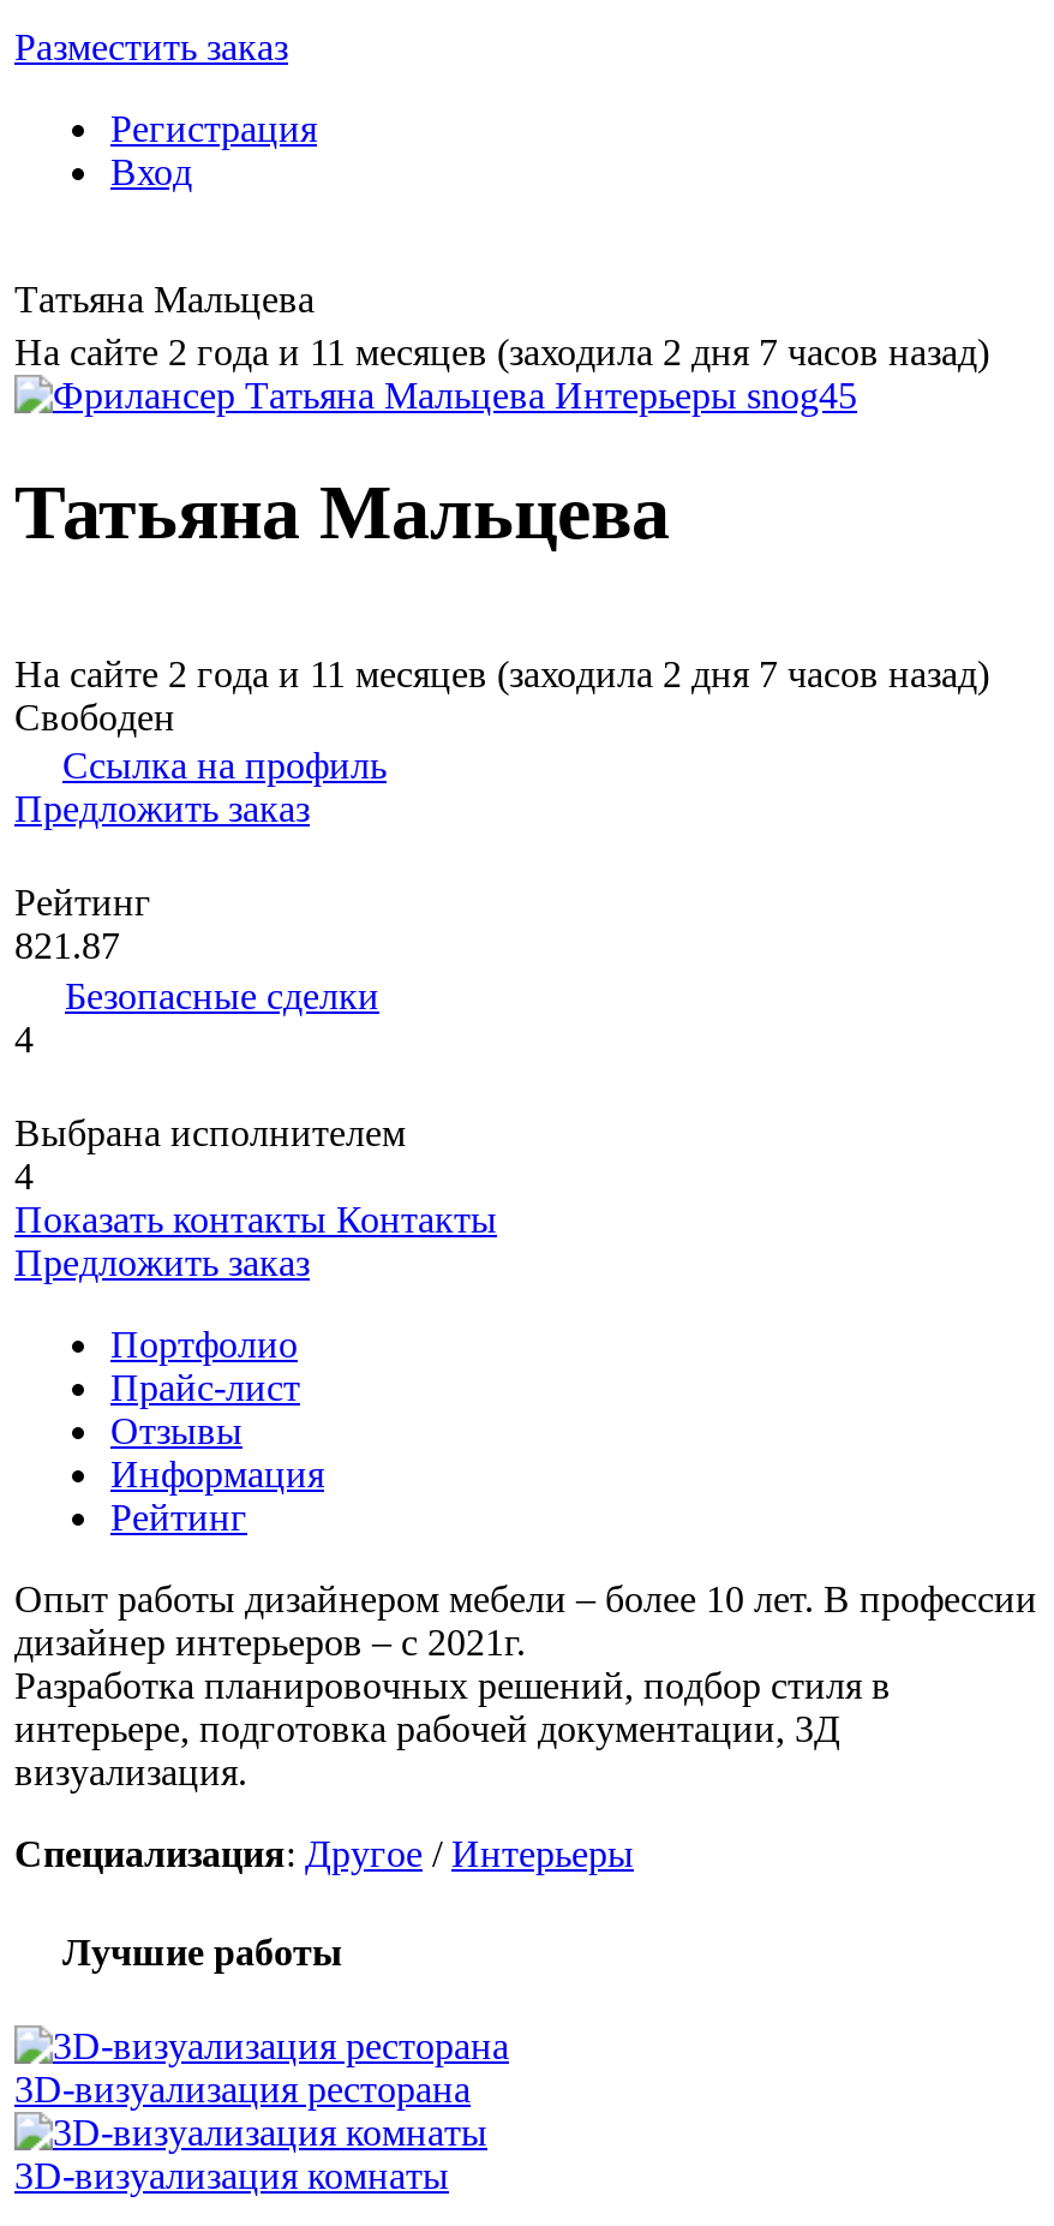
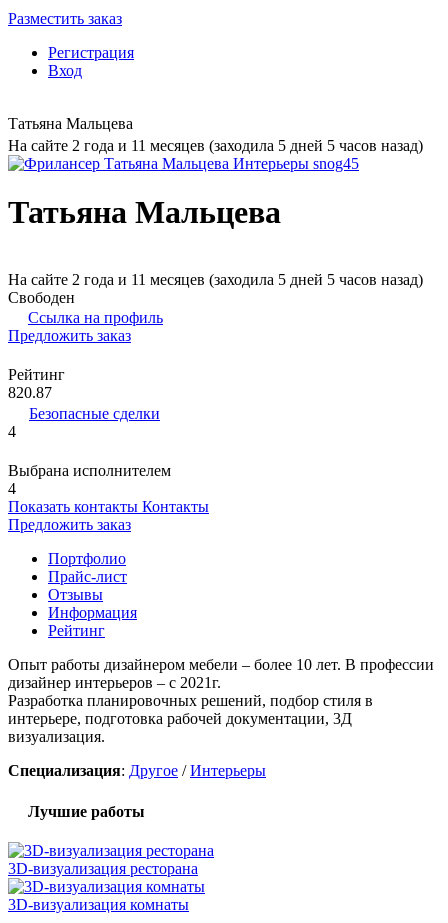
- На сайте 2 года и 11 месяцев (заходила 2 дня 7 часов назад)
+ На сайте 2 года и 11 месяцев (заходила 5 дней 5 часов назад)

- На сайте 2 года и 11 месяцев (заходила 2 дня 7 часов назад)
+ На сайте 2 года и 11 месяцев (заходила 5 дней 5 часов назад)

- 821.87
+ 820.87
